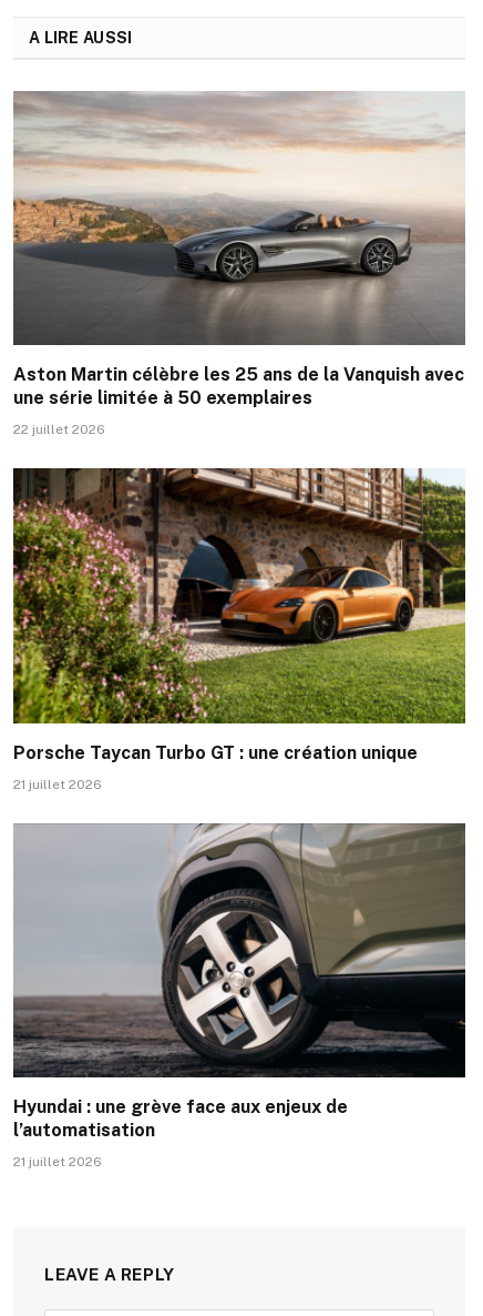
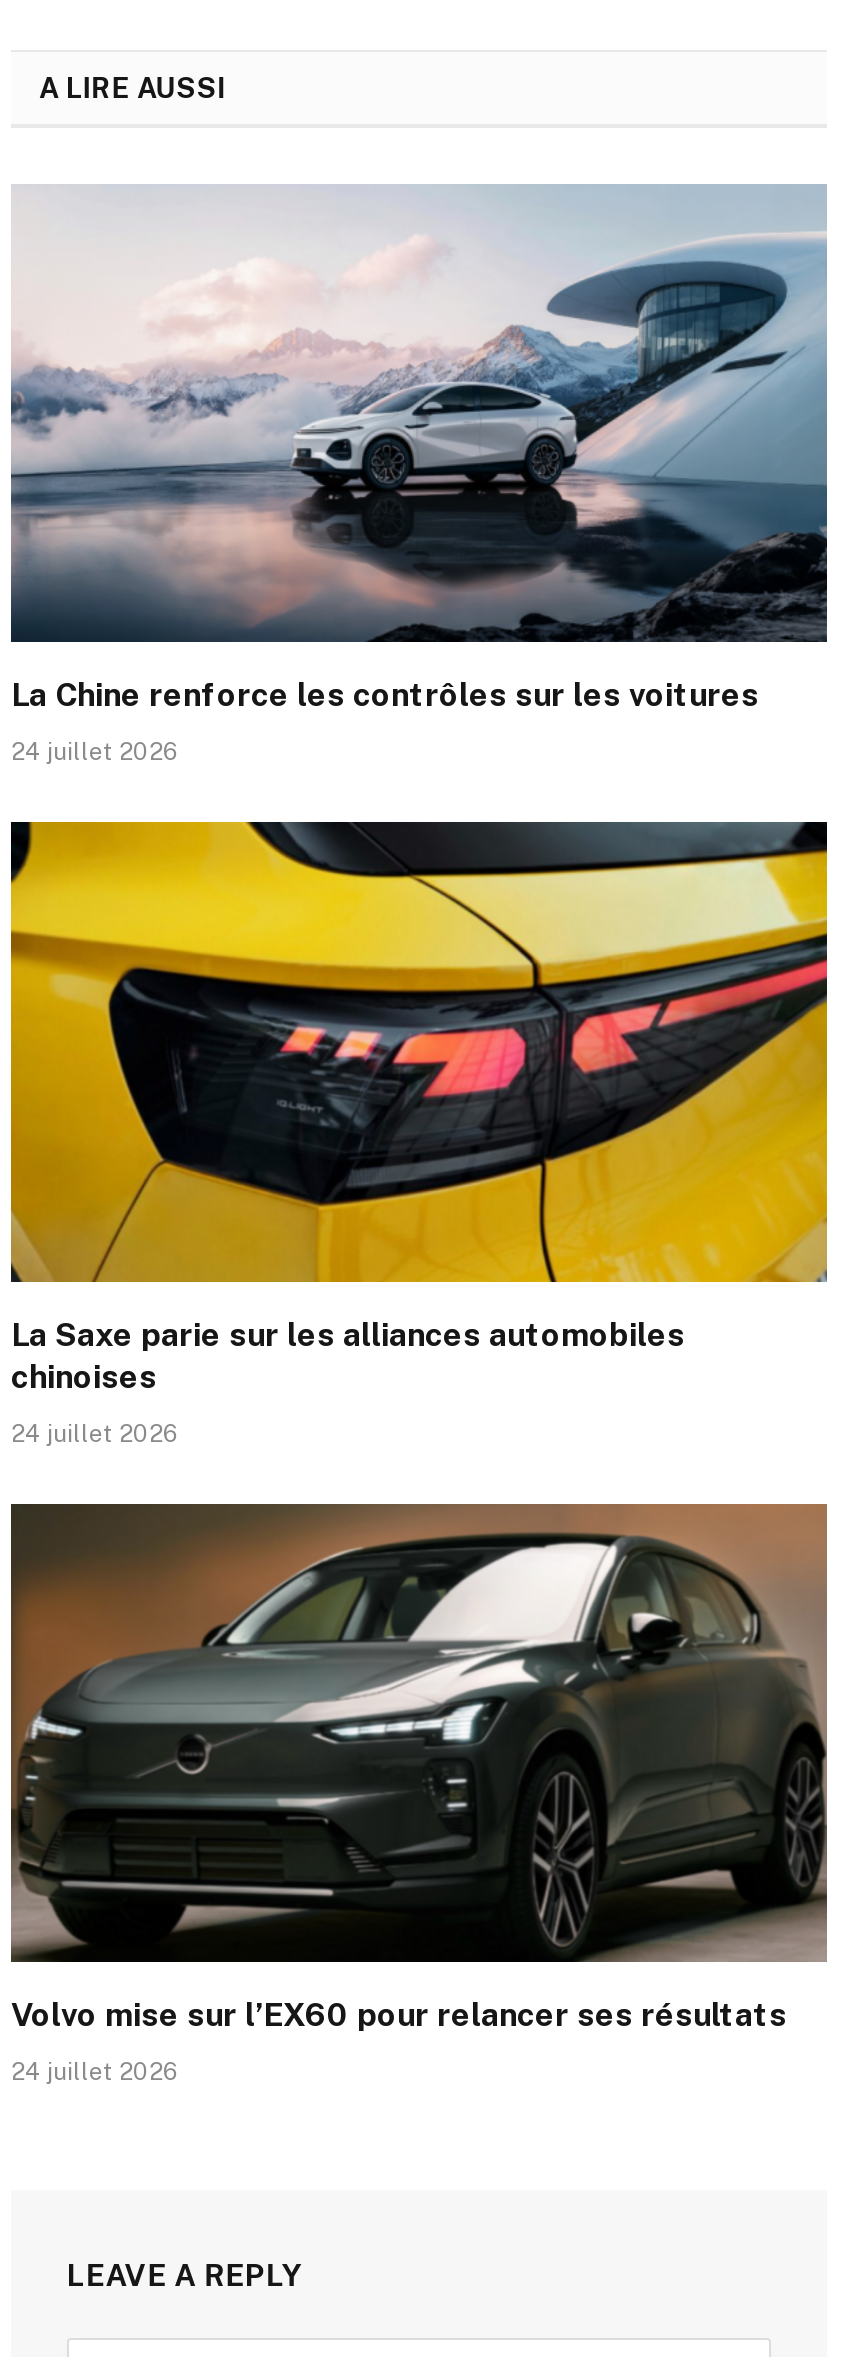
- [image]
- Aston Martin célèbre les 25 ans de la Vanquish avec
- une série limitée à 50 exemplaires
+ [image]
+ La Chine renforce les contrôles sur les voitures

- 22 juillet 2026
+ 24 juillet 2026

- [image]
- Porsche Taycan Turbo GT : une création unique
+ [image]
+ La Saxe parie sur les alliances automobiles
+ chinoises

- 21 juillet 2026
+ 24 juillet 2026

- [image]
- Hyundai : une grève face aux enjeux de
- l’automatisation
+ [image]
+ Volvo mise sur l’EX60 pour relancer ses résultats

- 21 juillet 2026
+ 24 juillet 2026
